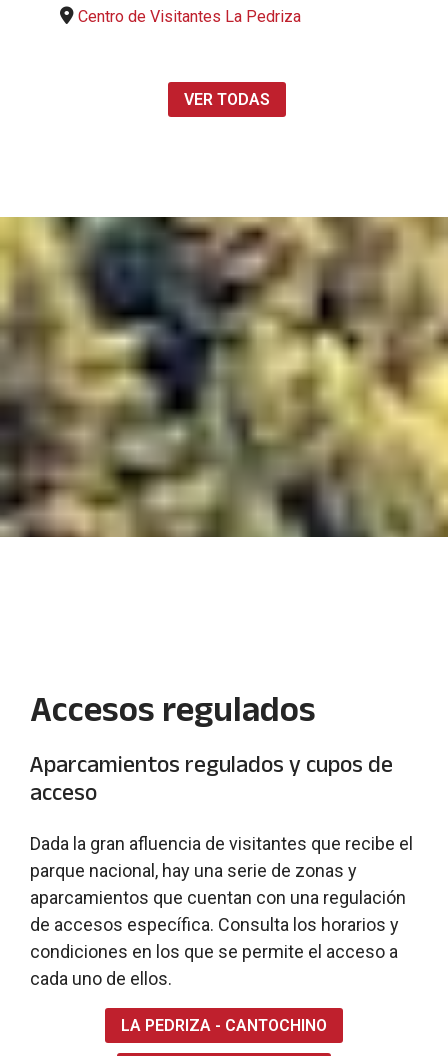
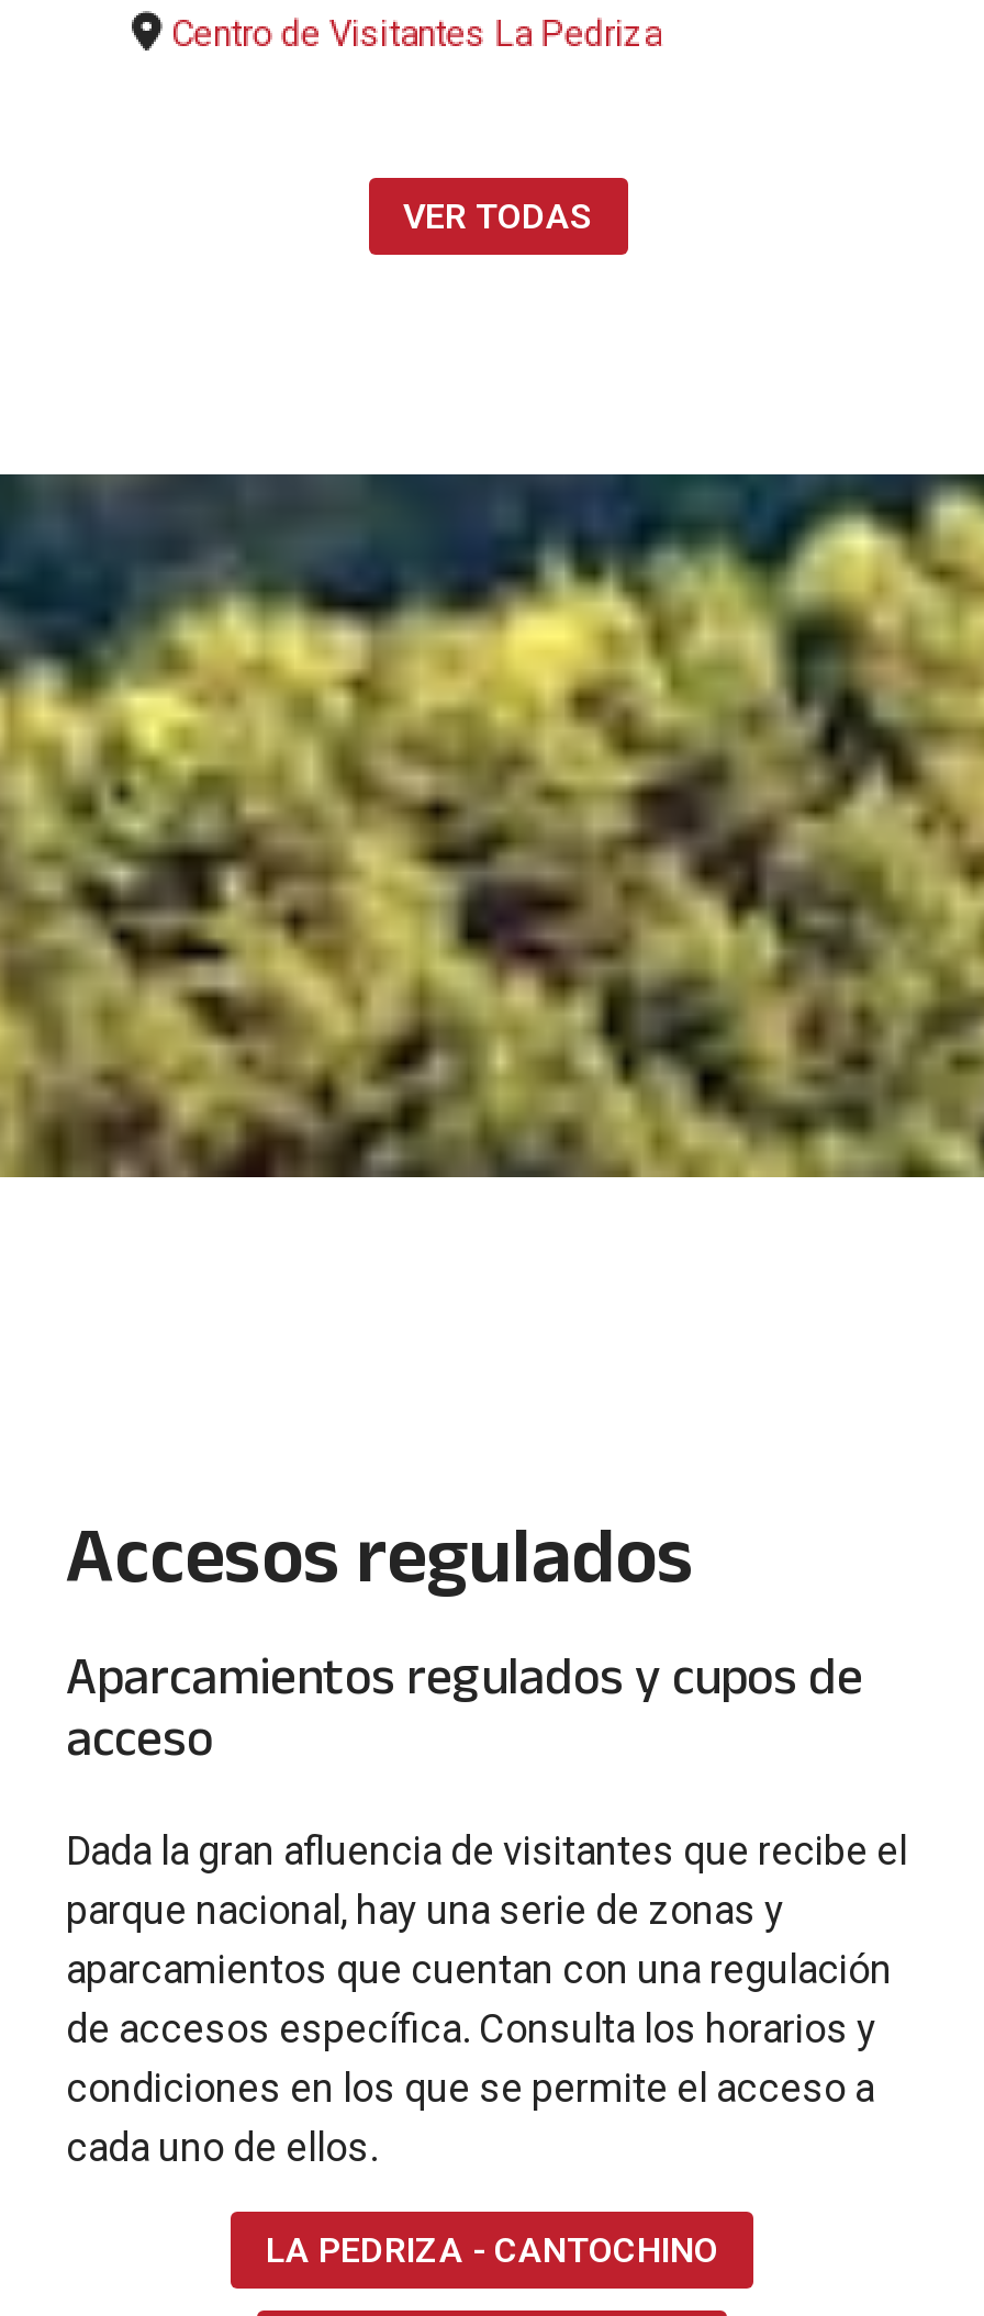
- [image]
+ [image]
